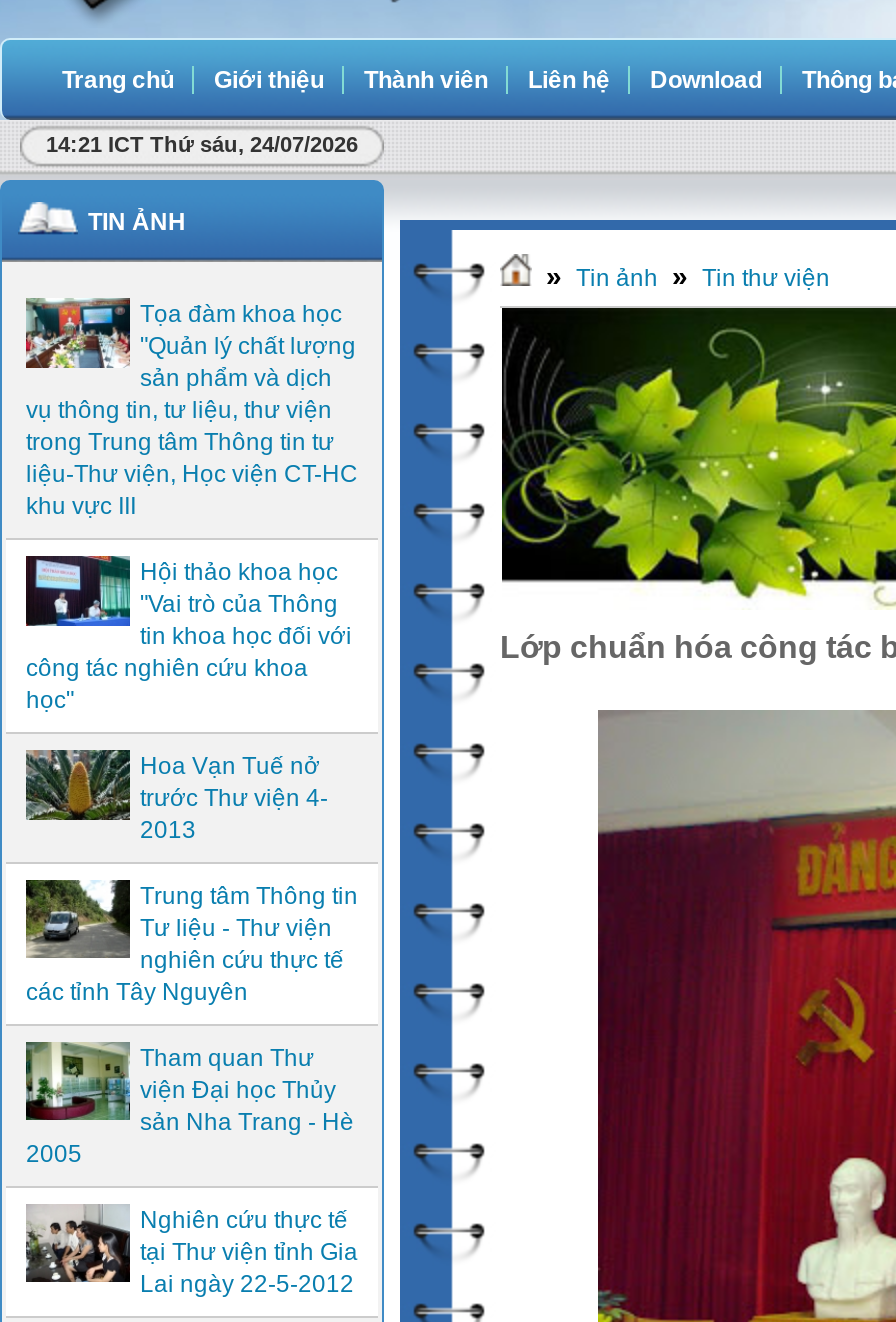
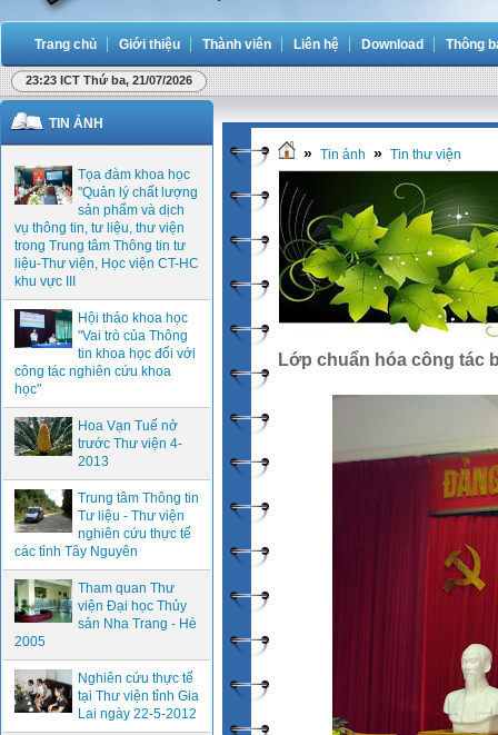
- 14:21 ICT Thứ sáu, 24/07/2026
+ 23:23 ICT Thứ ba, 21/07/2026
